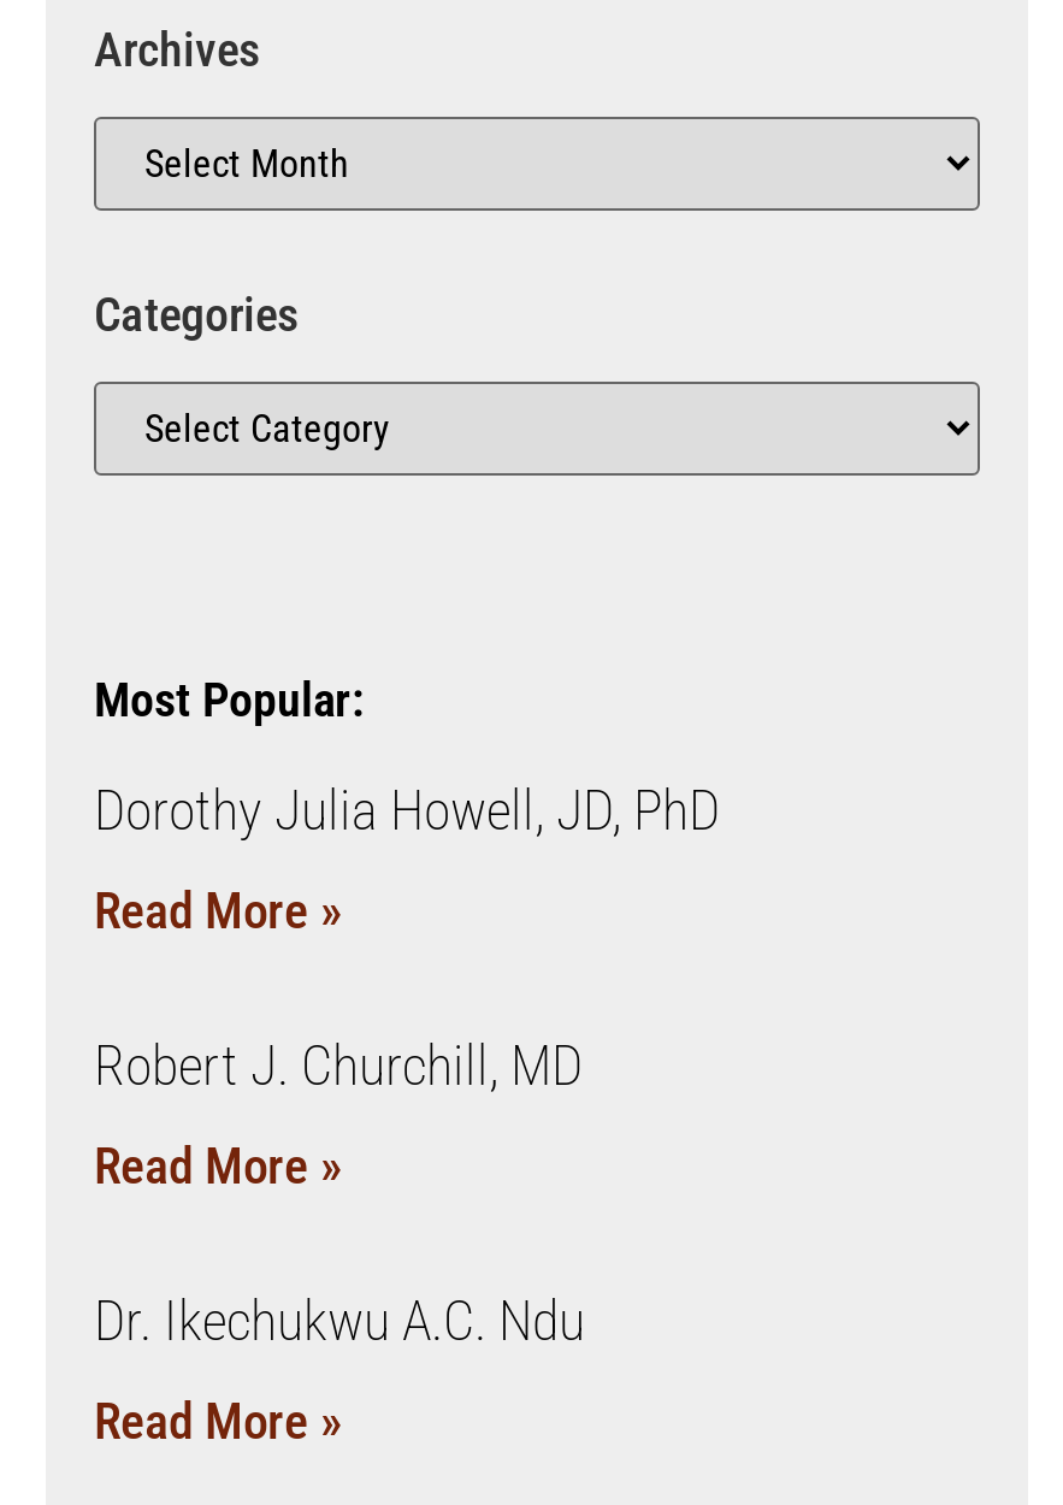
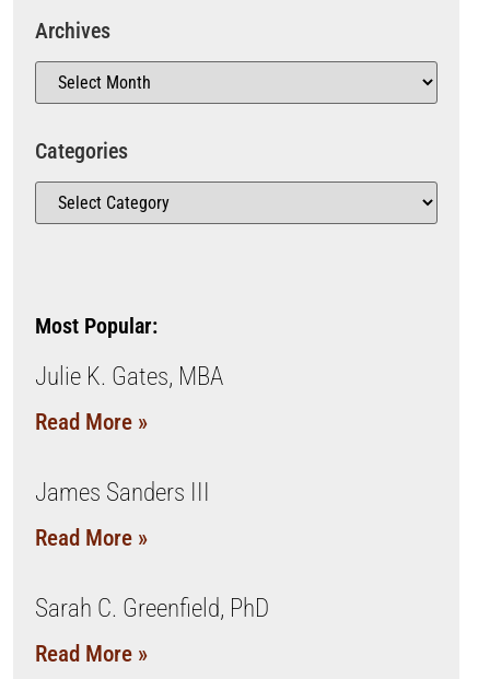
- Dorothy Julia Howell, JD, PhD
+ Julie K. Gates, MBA

- Robert J. Churchill, MD
+ James Sanders III

- Dr. Ikechukwu A.C. Ndu
+ Sarah C. Greenfield, PhD
